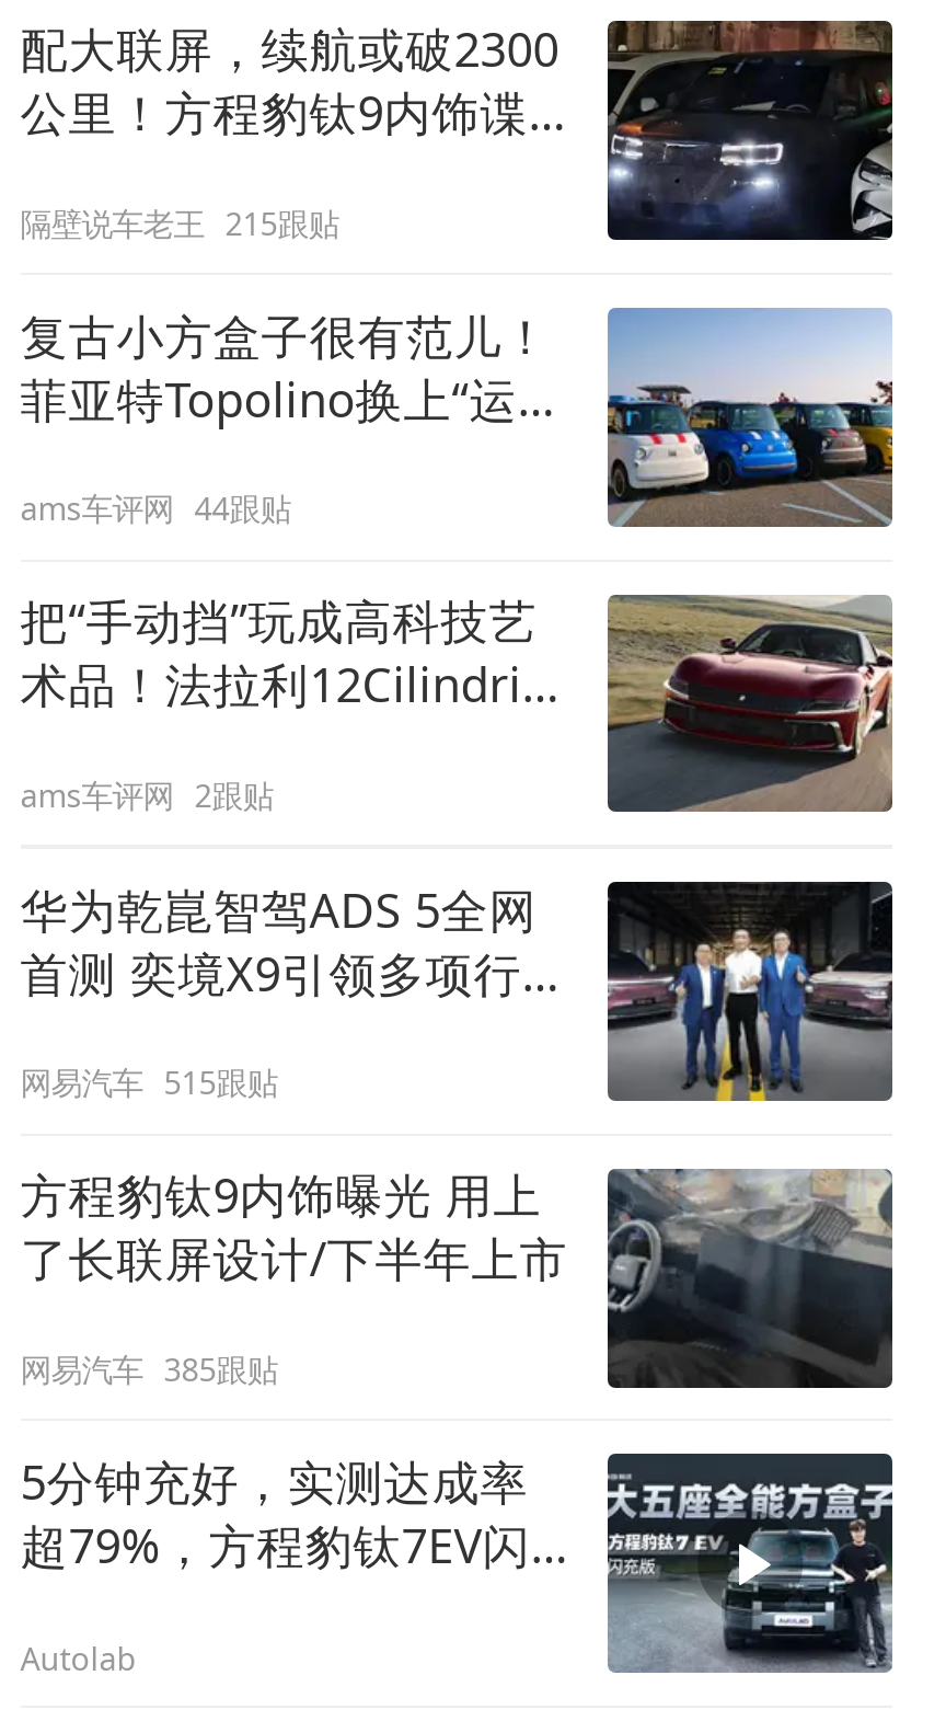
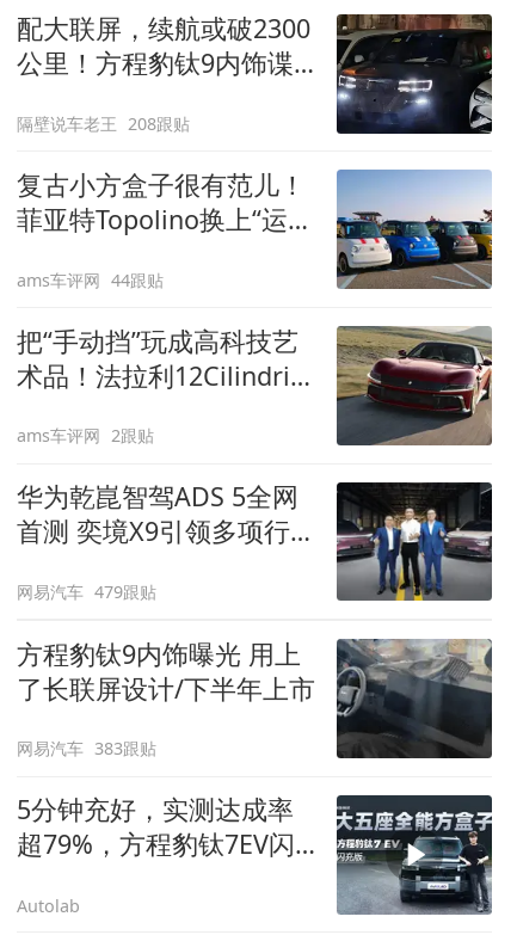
- 隔壁说车老王 215跟贴
+ 隔壁说车老王 208跟贴

- 网易汽车 515跟贴
+ 网易汽车 479跟贴

- 网易汽车 385跟贴
+ 网易汽车 383跟贴
